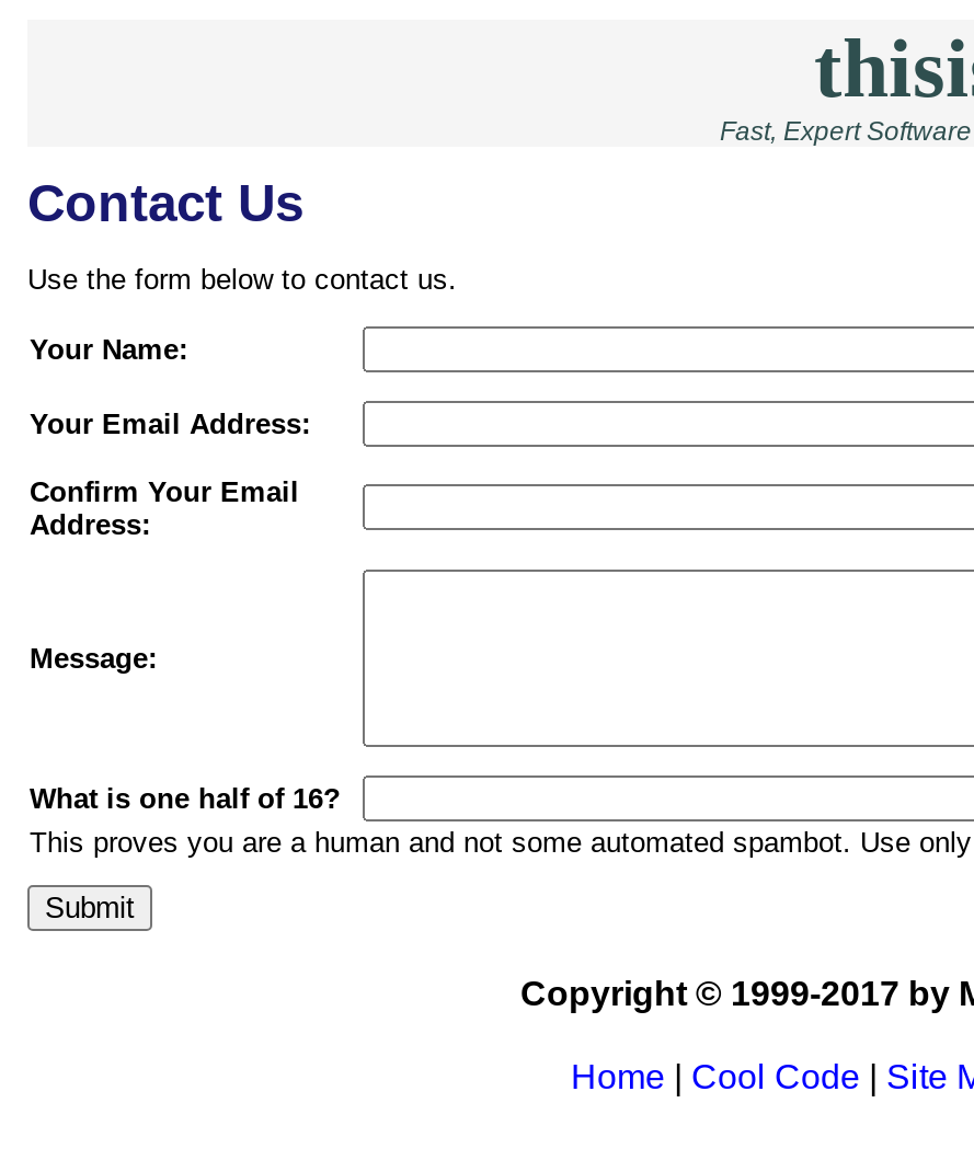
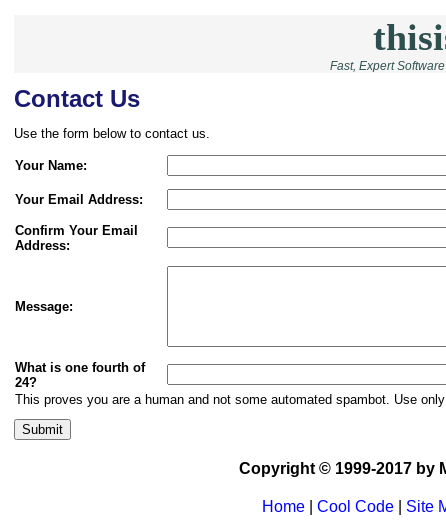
- What is one half of 16?
+ What is one fourth of
+ 24?
